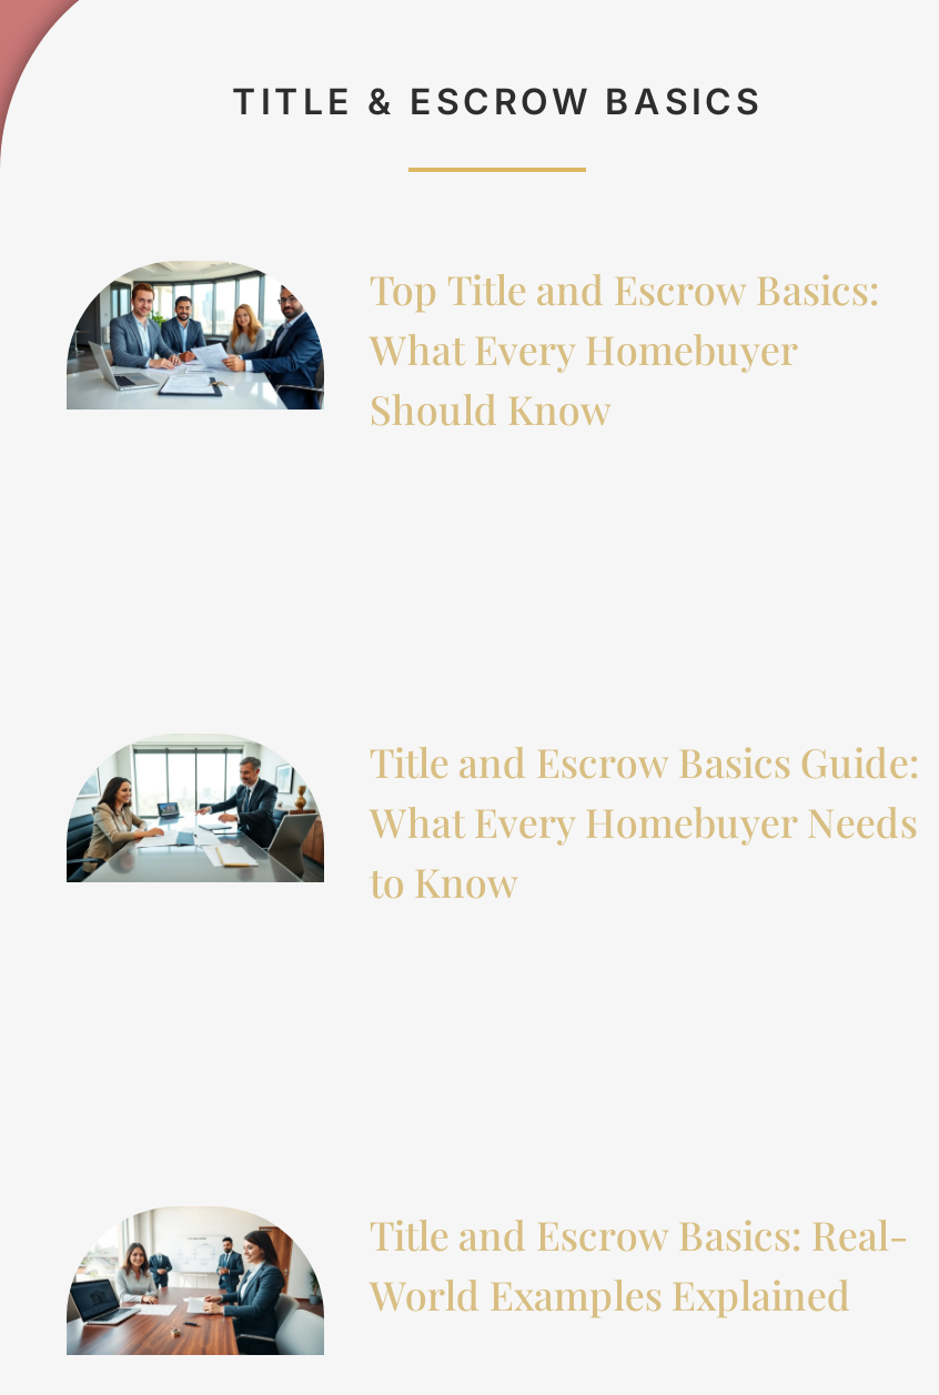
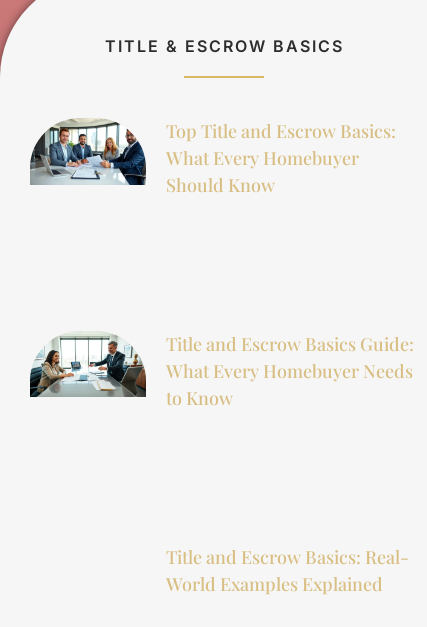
- [image]
